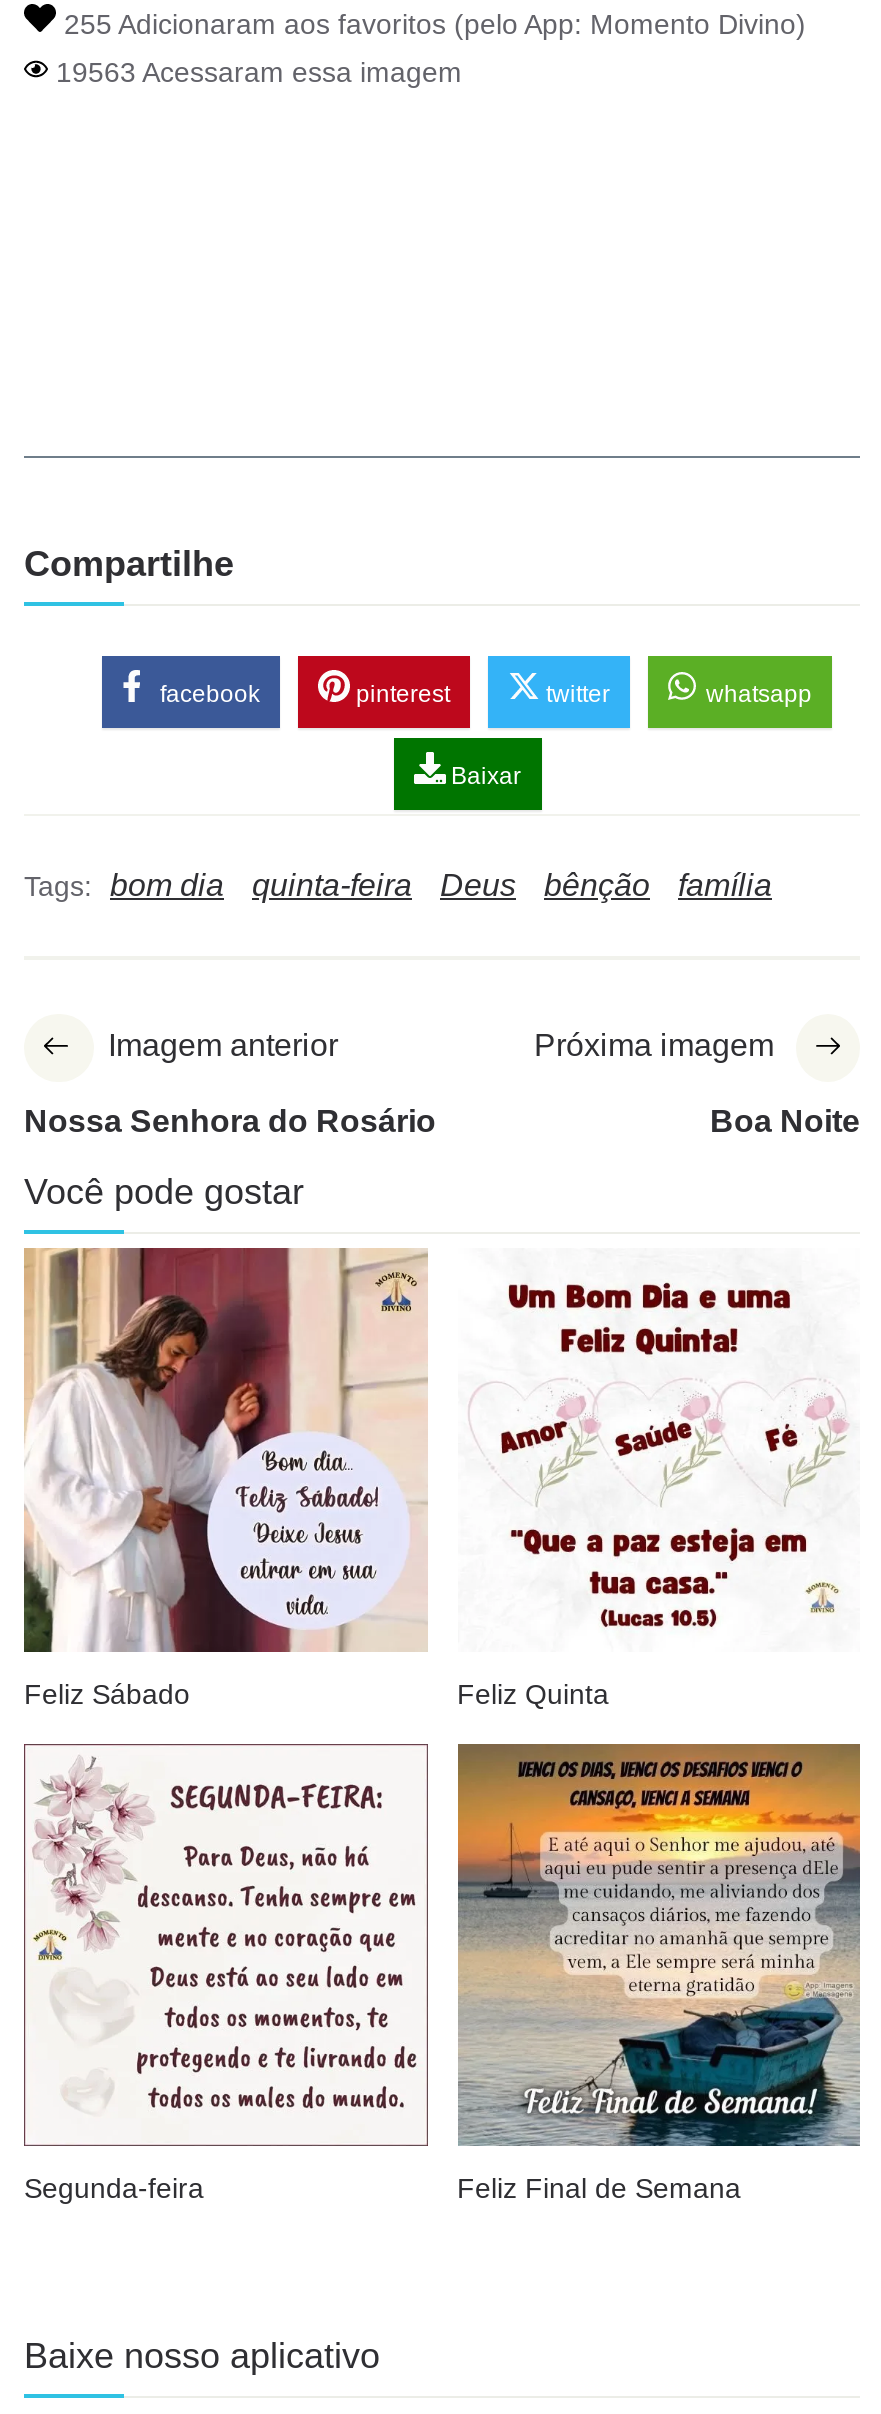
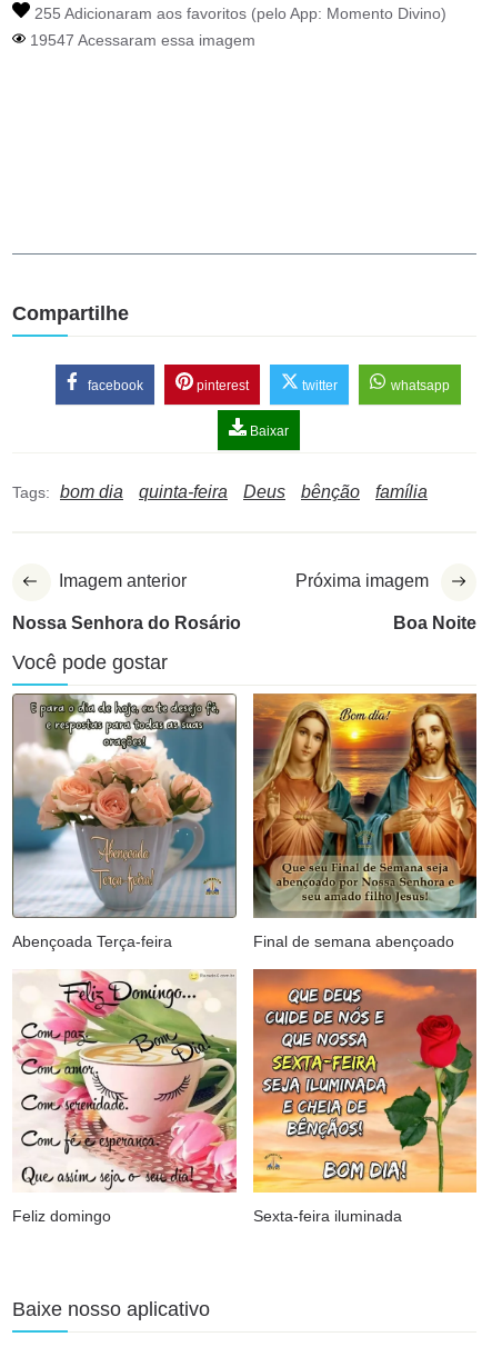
- 19563 Acessaram essa imagem
+ 19547 Acessaram essa imagem

- [image]
- Feliz Sábado
- Feliz Quinta
+ [image]
+ Abençoada Terça-feira
+ Final de semana abençoado

- [image]
+ [image]

- [image]
- Segunda-feira
- Feliz Final de Semana
+ [image]
+ Feliz domingo
+ Sexta-feira iluminada

- [image]
+ [image]
